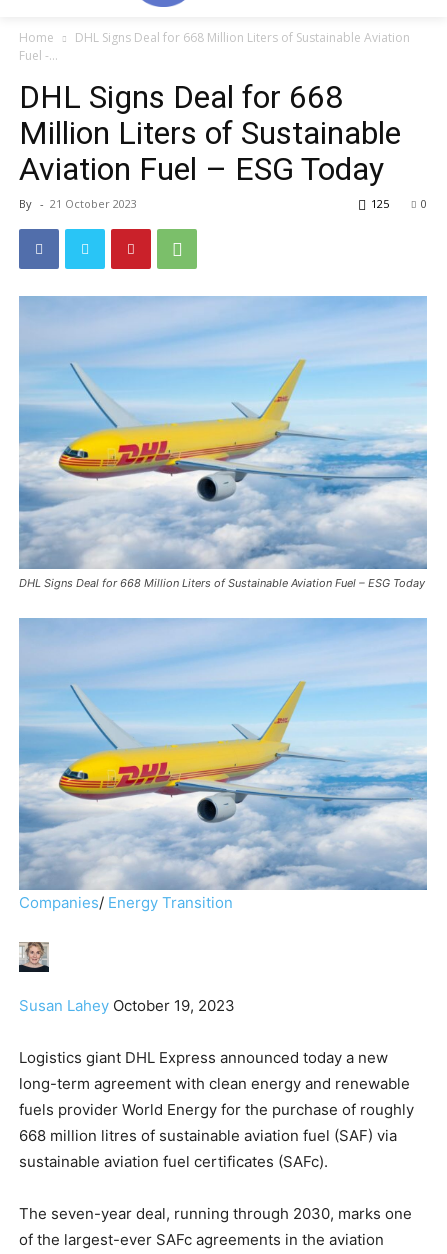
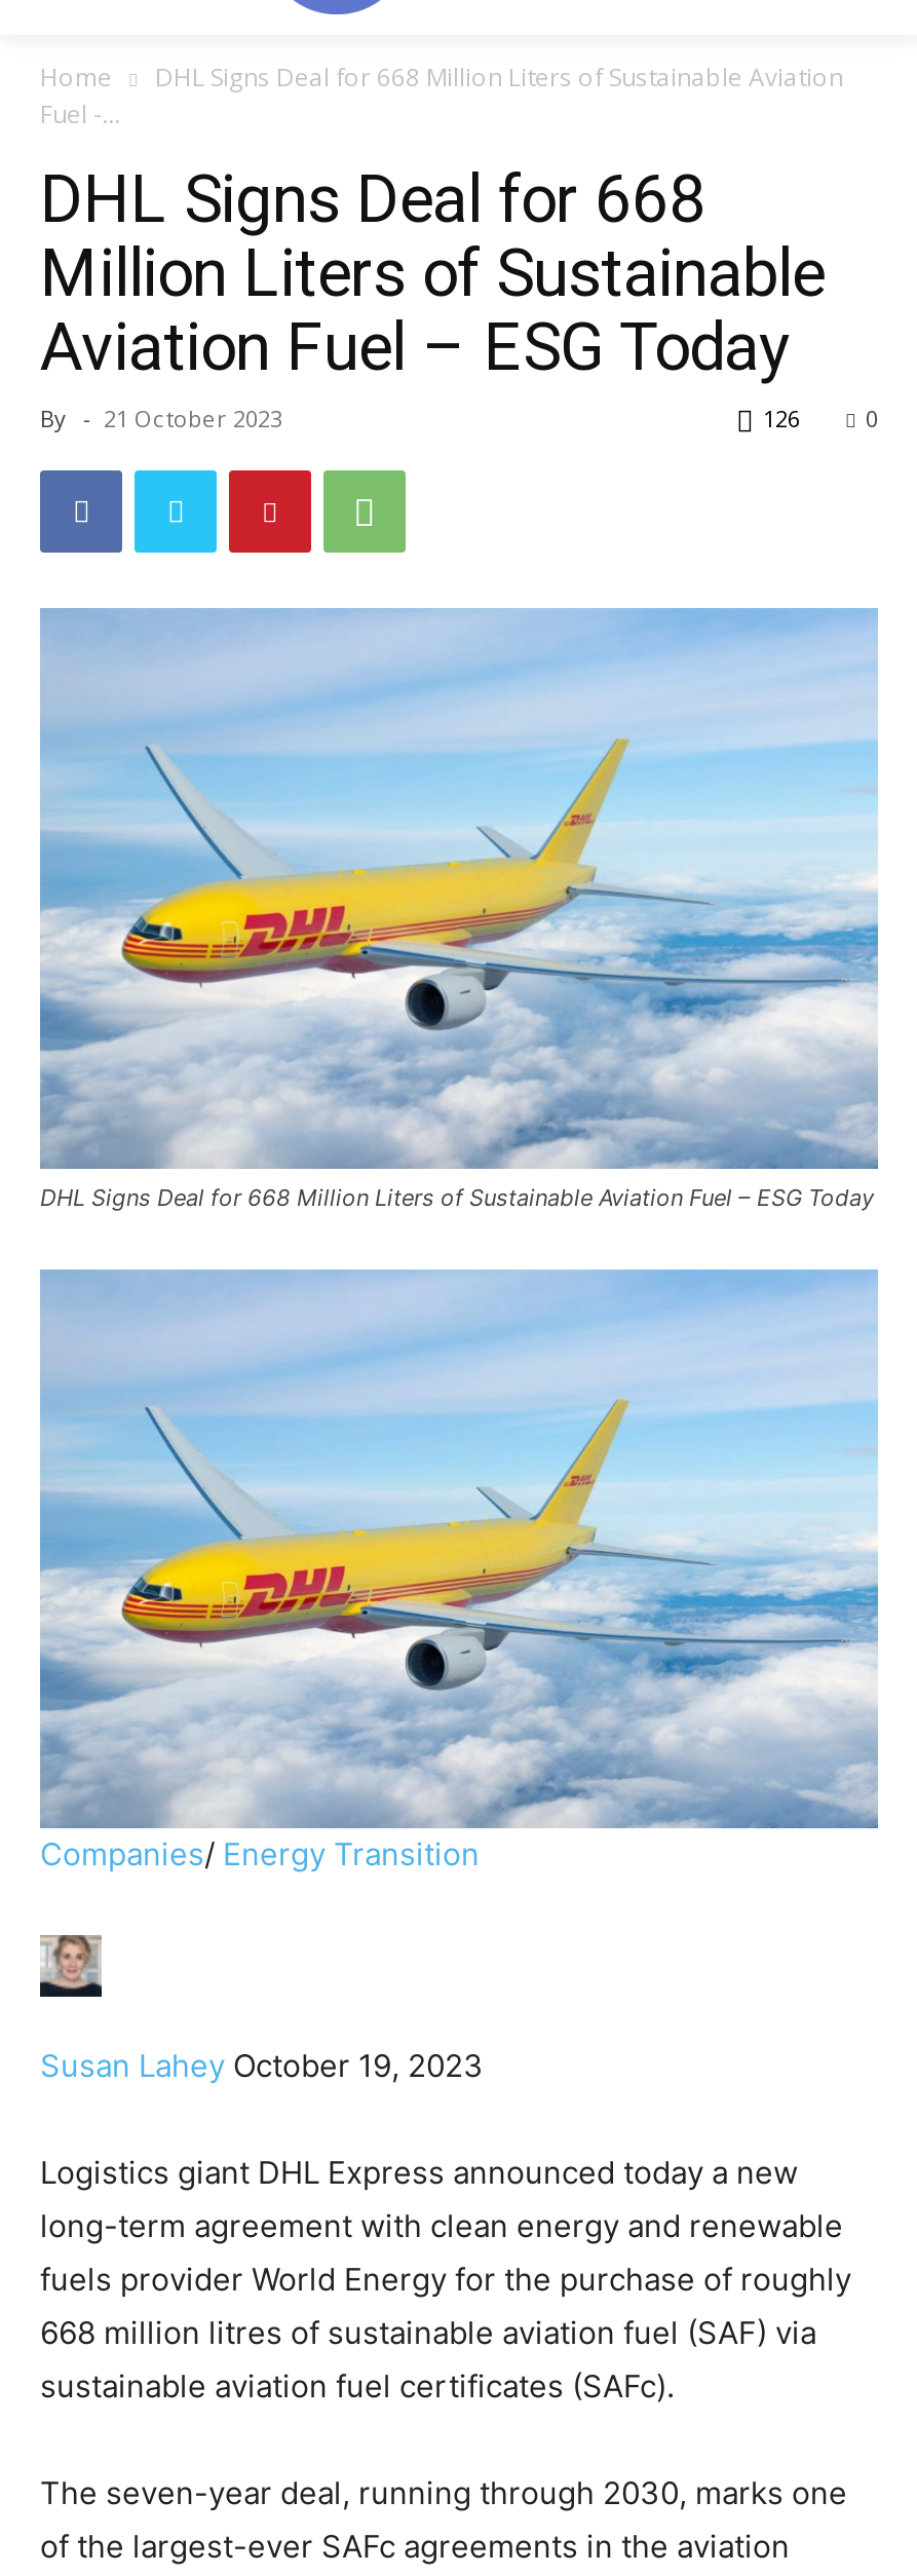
- 125
+ 126
